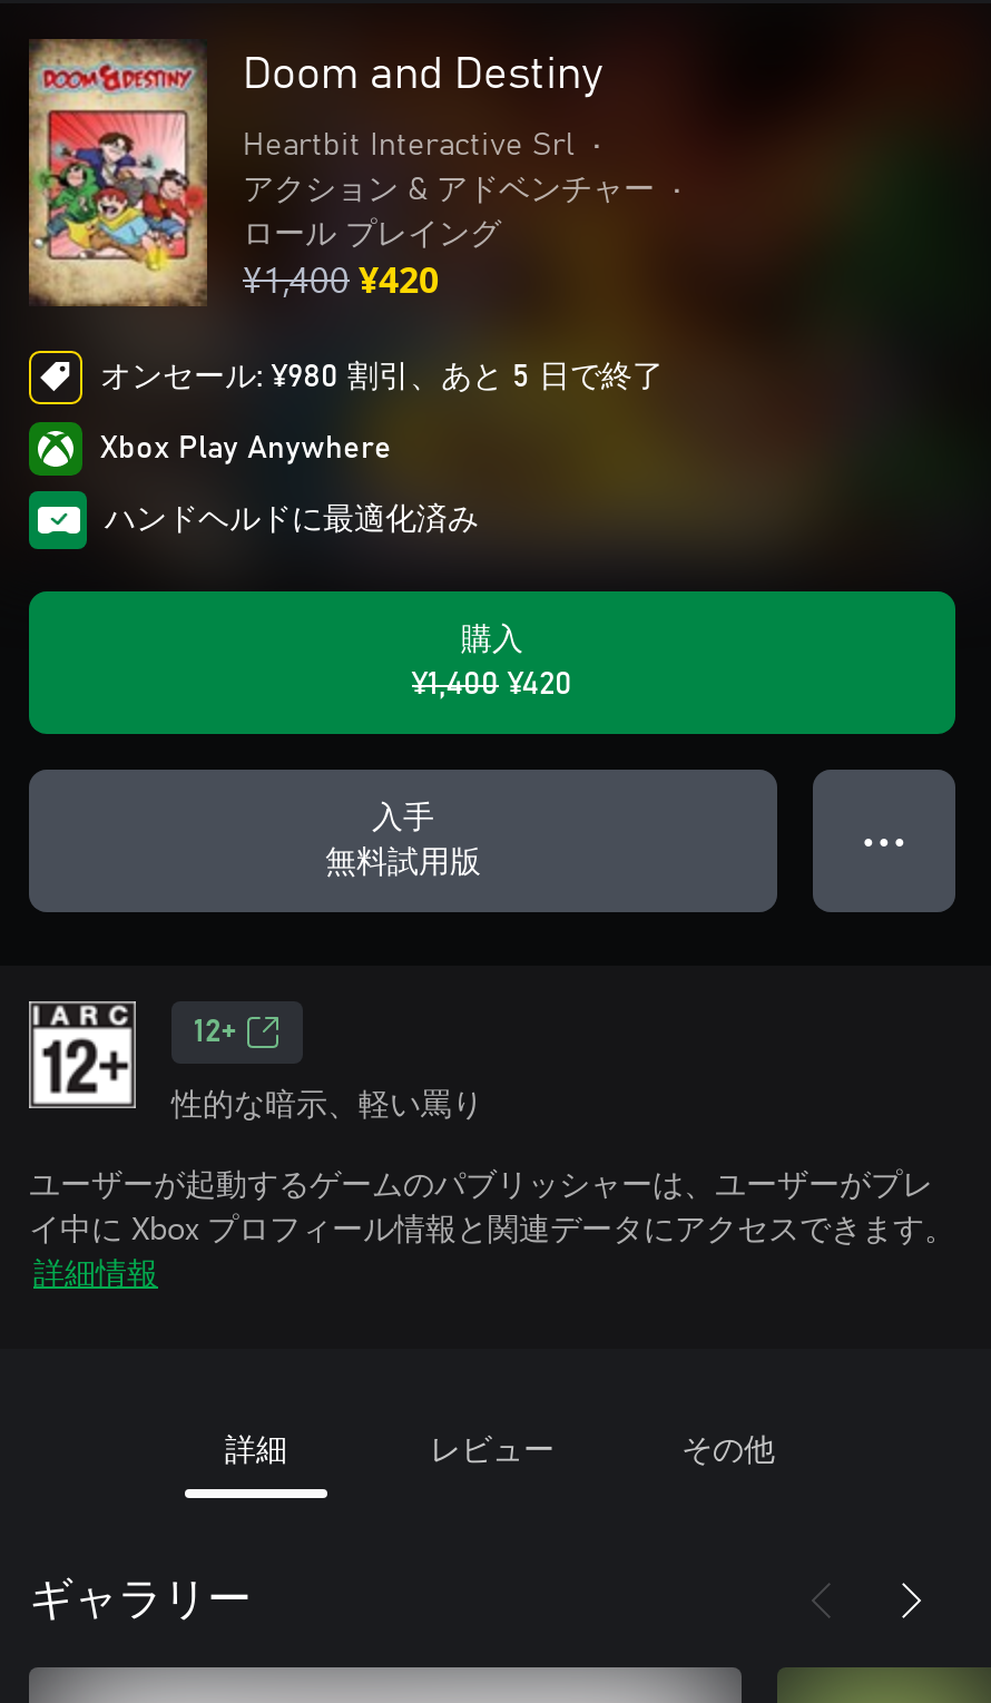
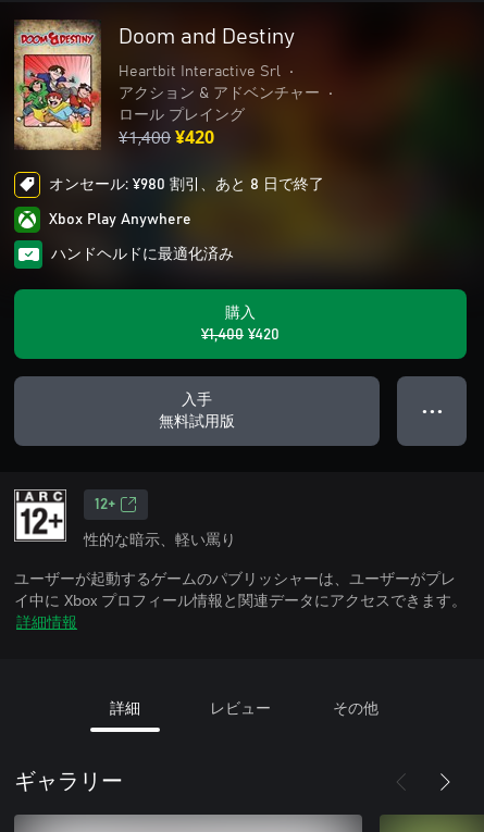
- オンセール: ¥980 割引、あと 5 日で終了
+ オンセール: ¥980 割引、あと 8 日で終了
